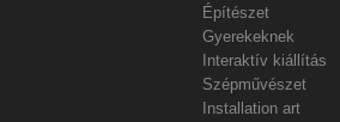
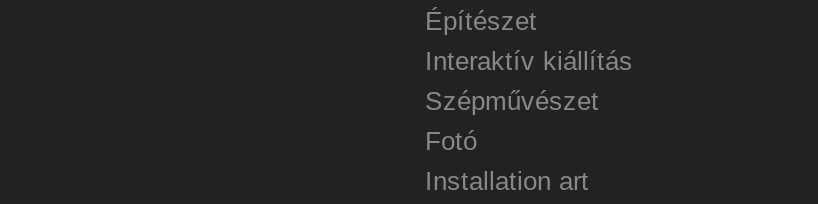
- Gyerekeknek

moved up: Interaktív kiállítás | Szépművészet

+ Fotó
